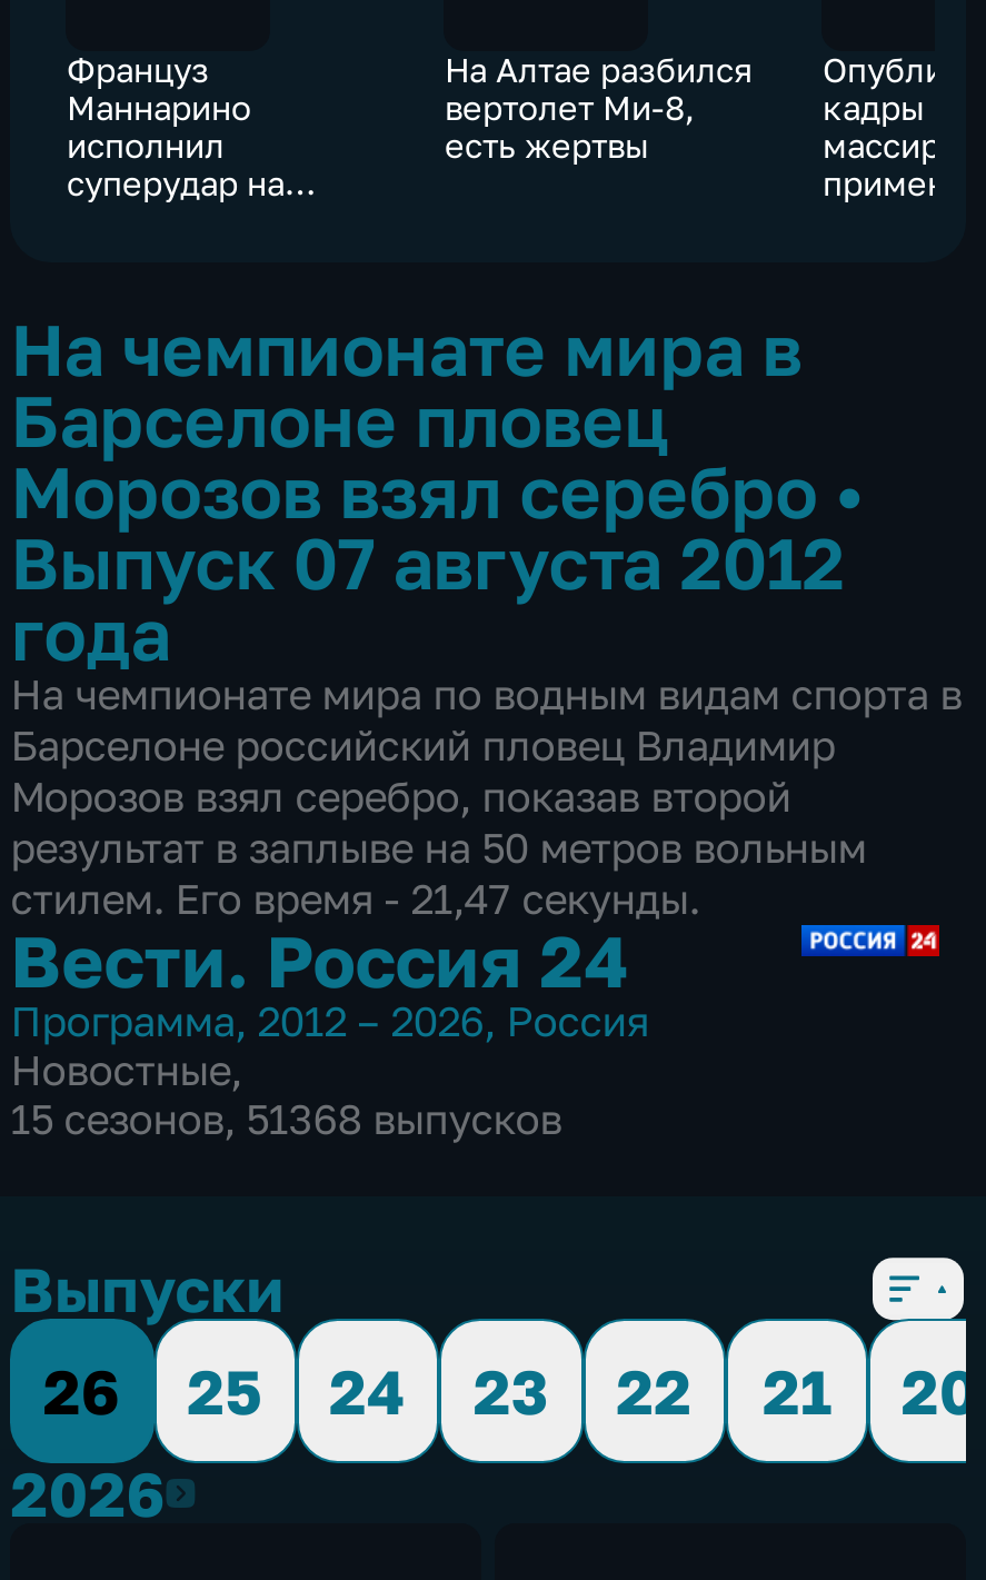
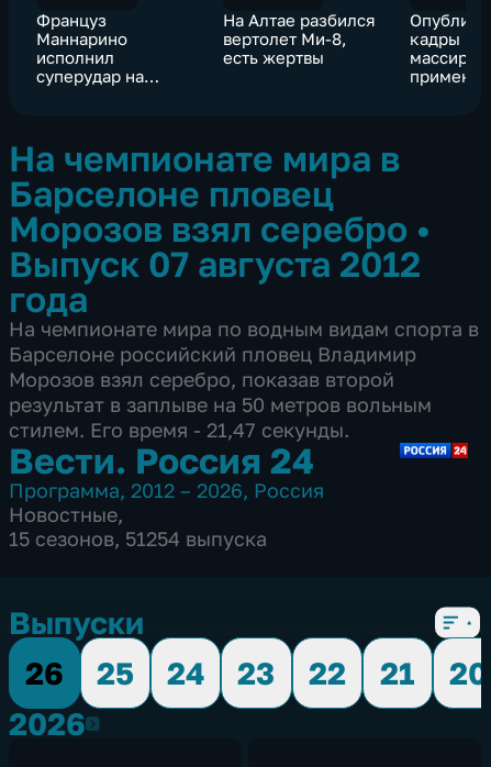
- 15 сезонов, 51368 выпусков
+ 15 сезонов, 51254 выпуска
